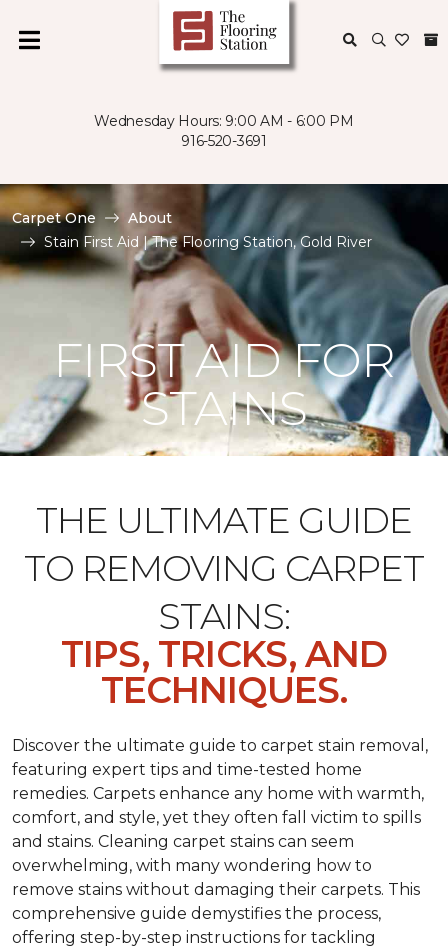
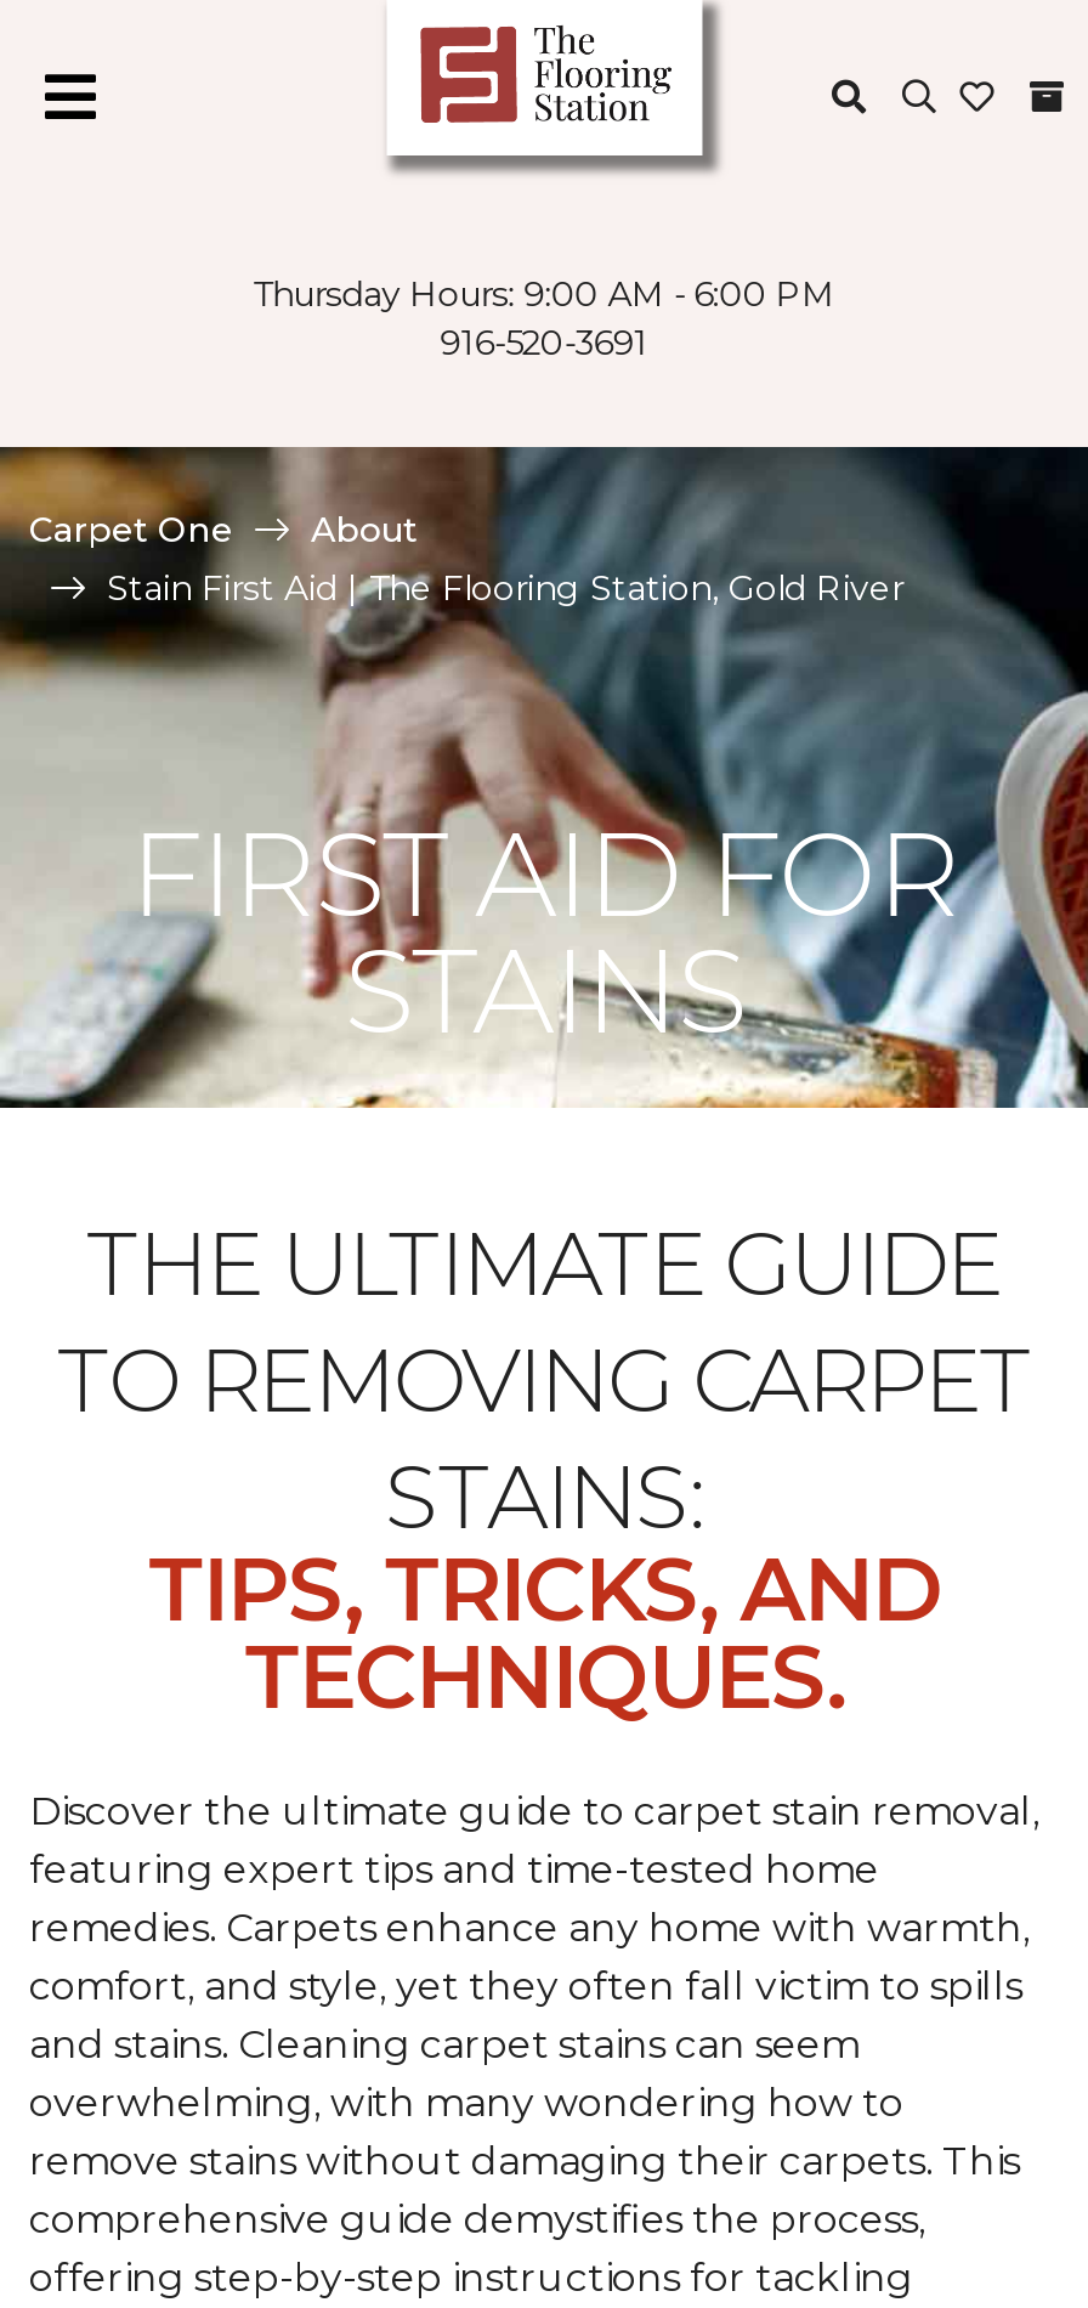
- Wednesday Hours: 9:00 AM - 6:00 PM
+ Thursday Hours: 9:00 AM - 6:00 PM
